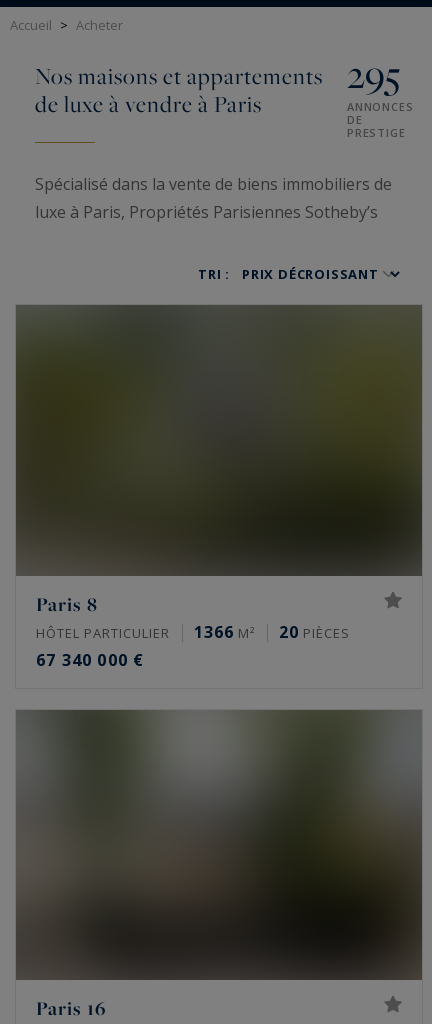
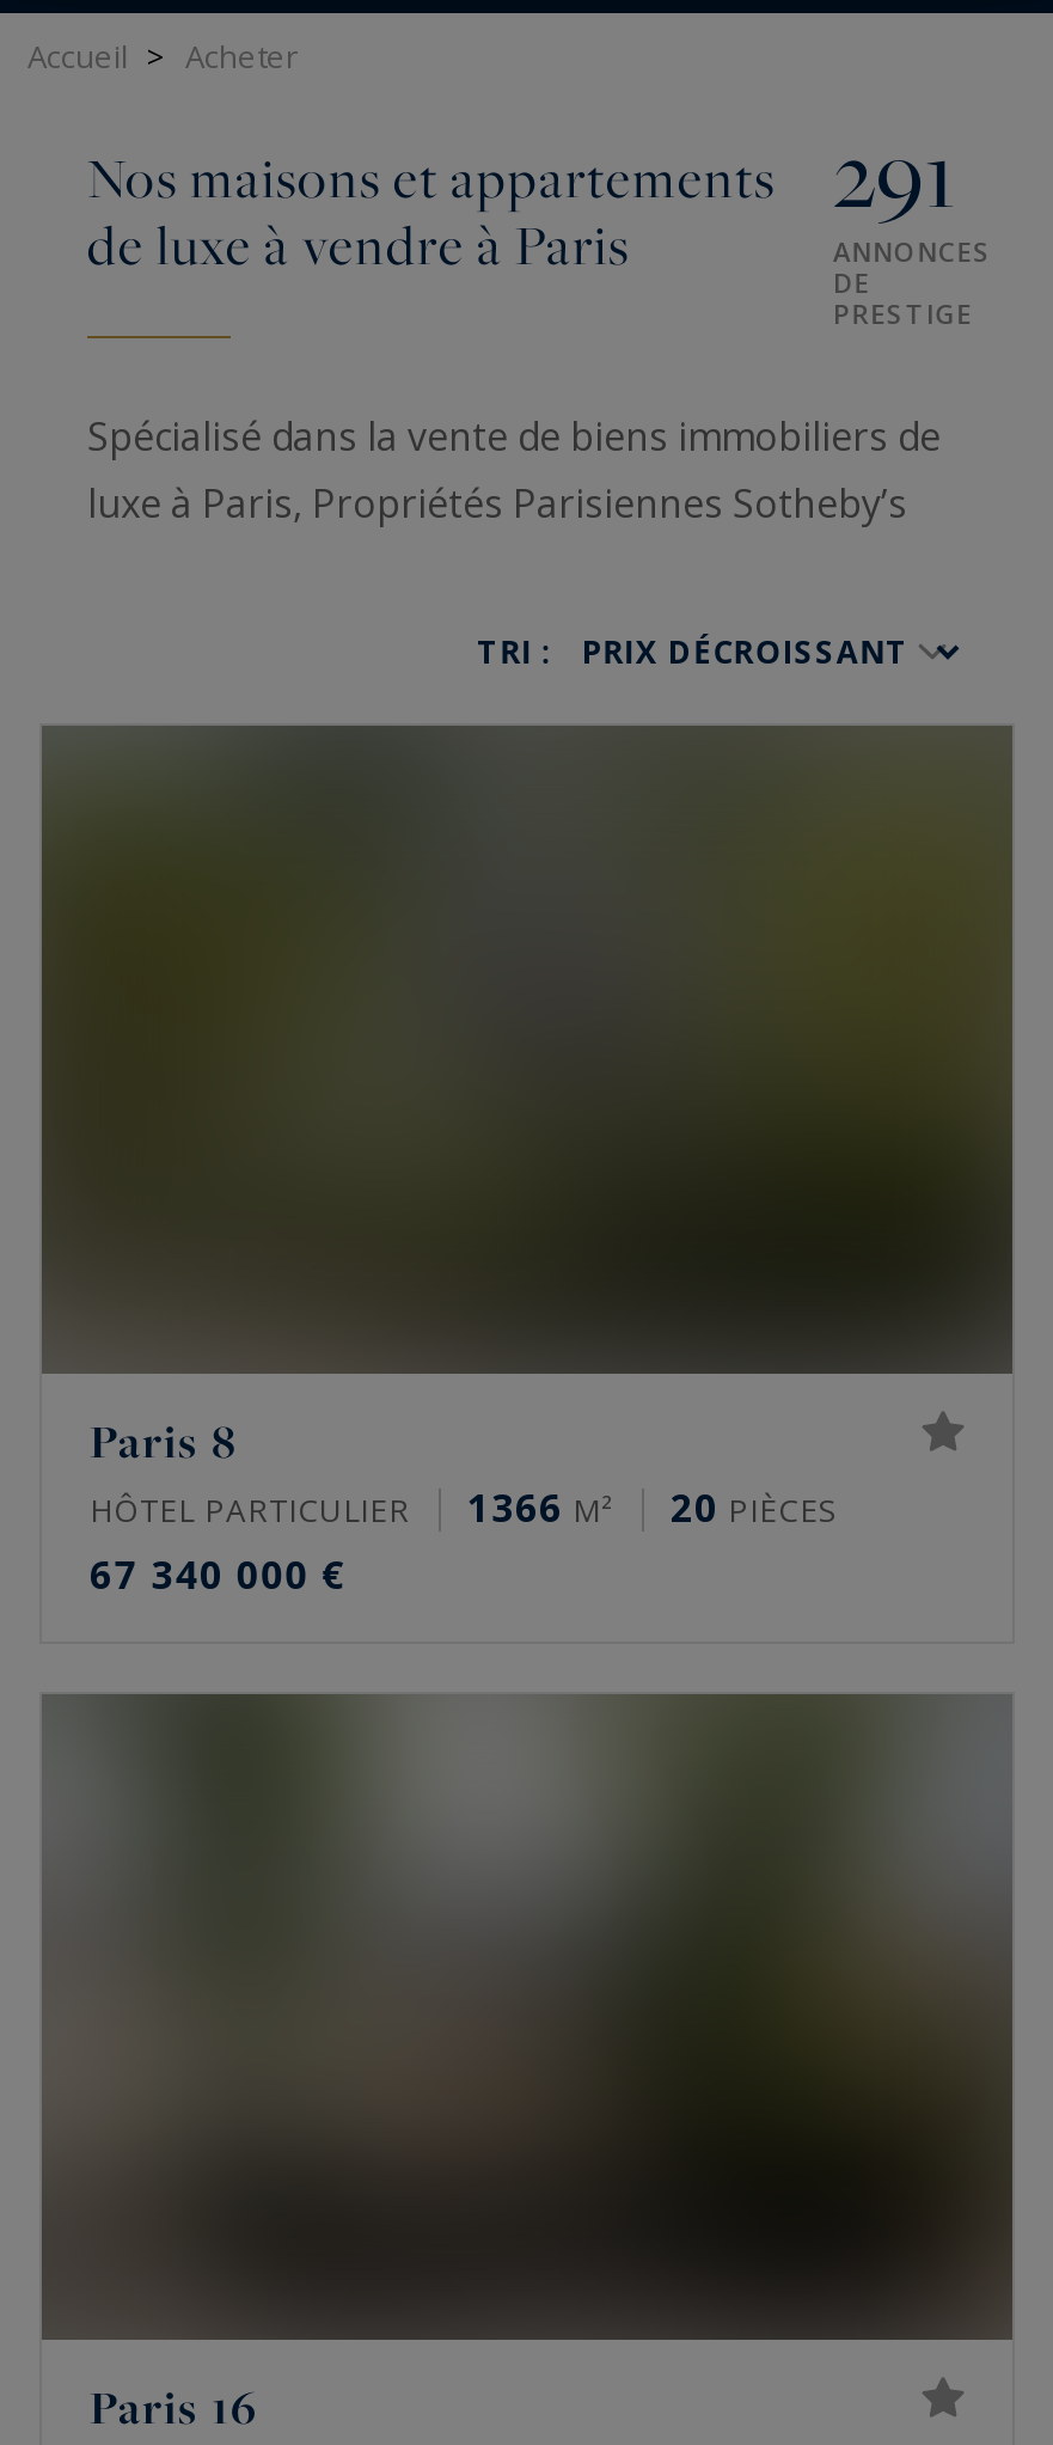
- Nos maisons et appartements 295
+ Nos maisons et appartements 291
